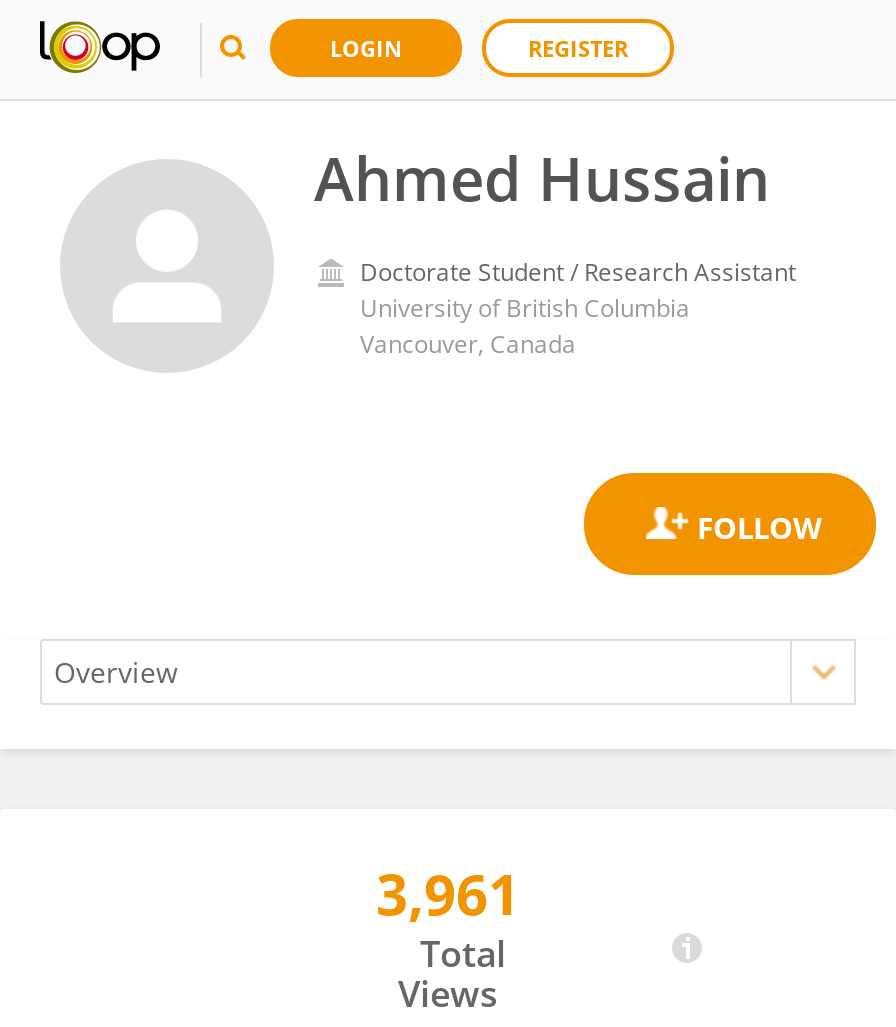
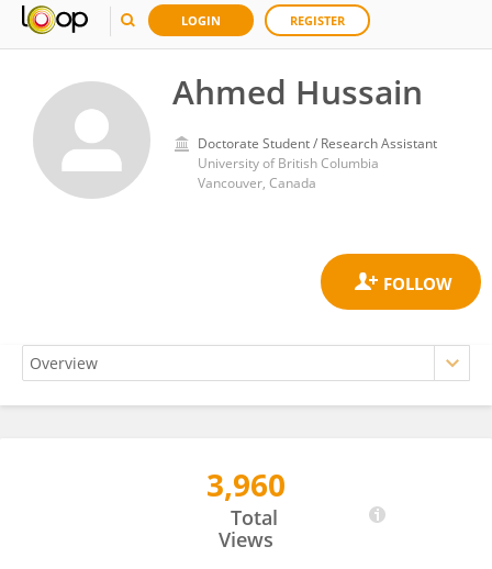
- 3,961
+ 3,960
